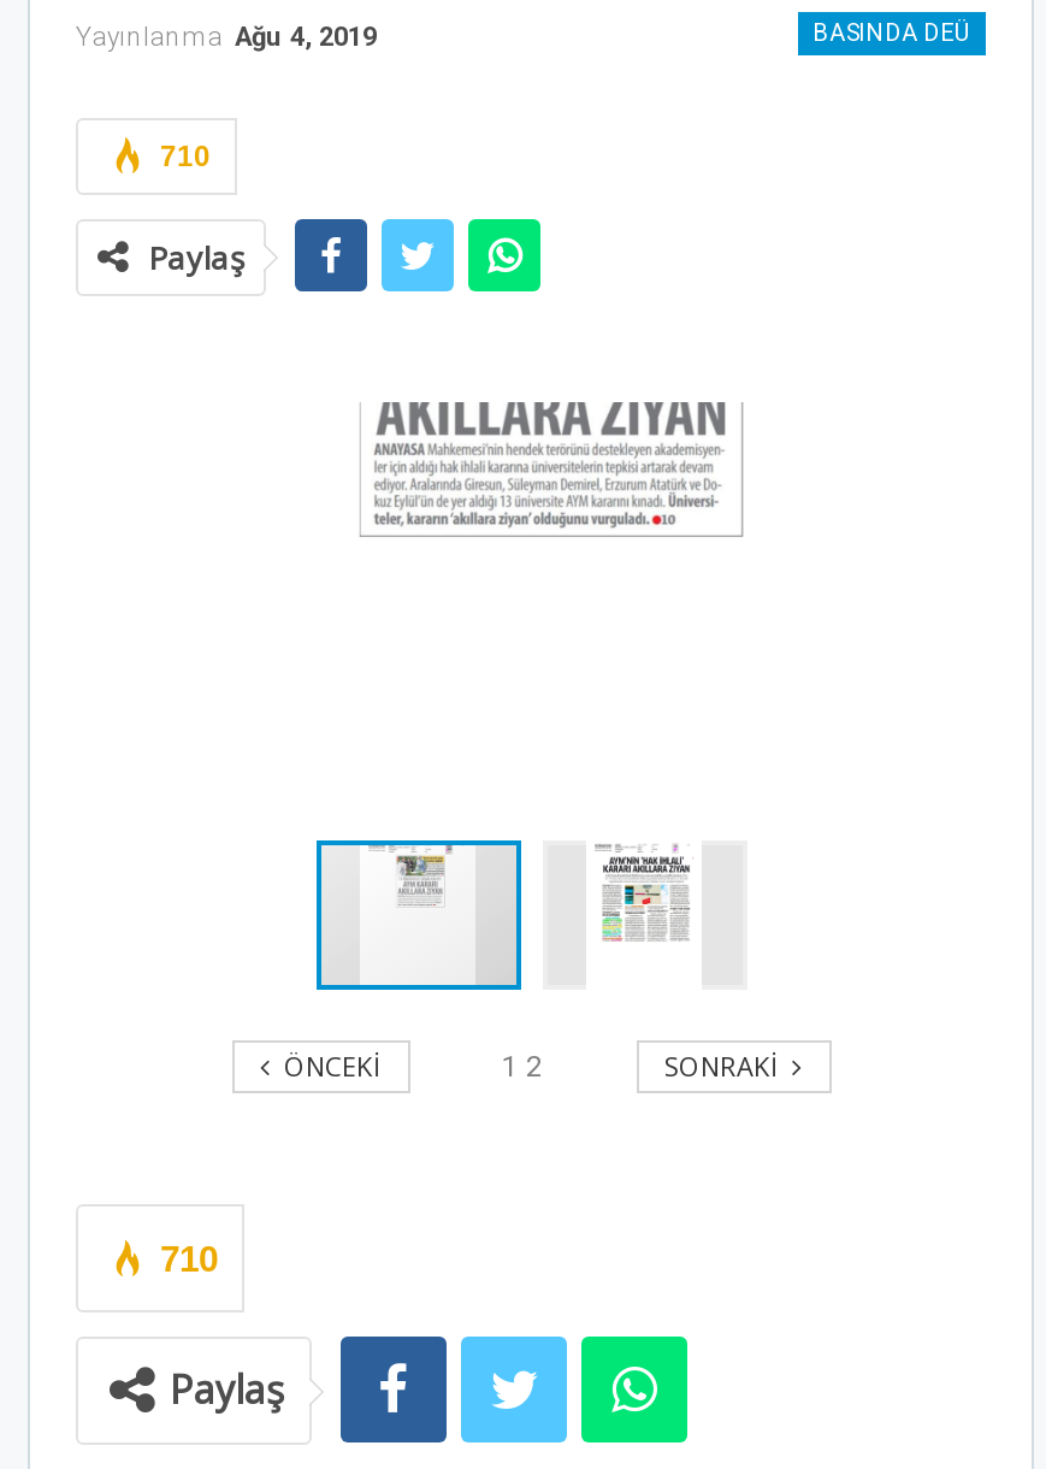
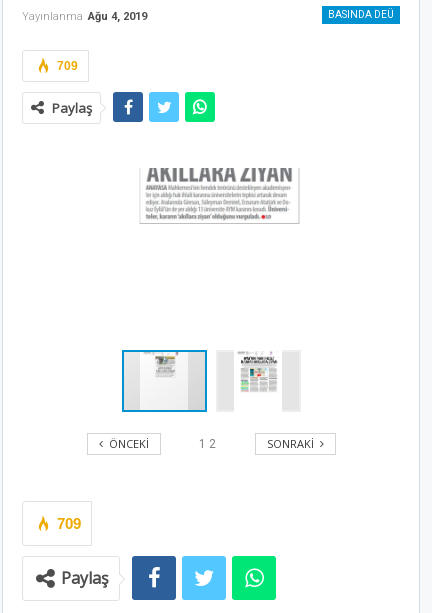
- 710
+ 709

- 710
+ 709
